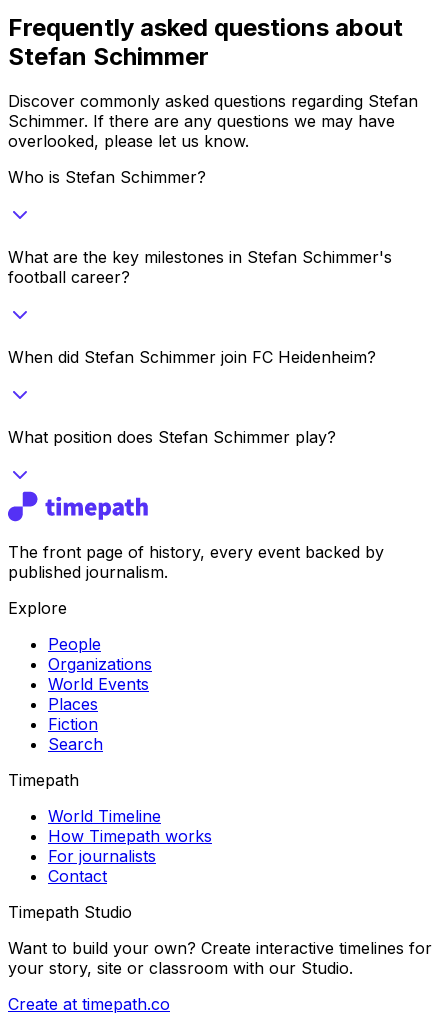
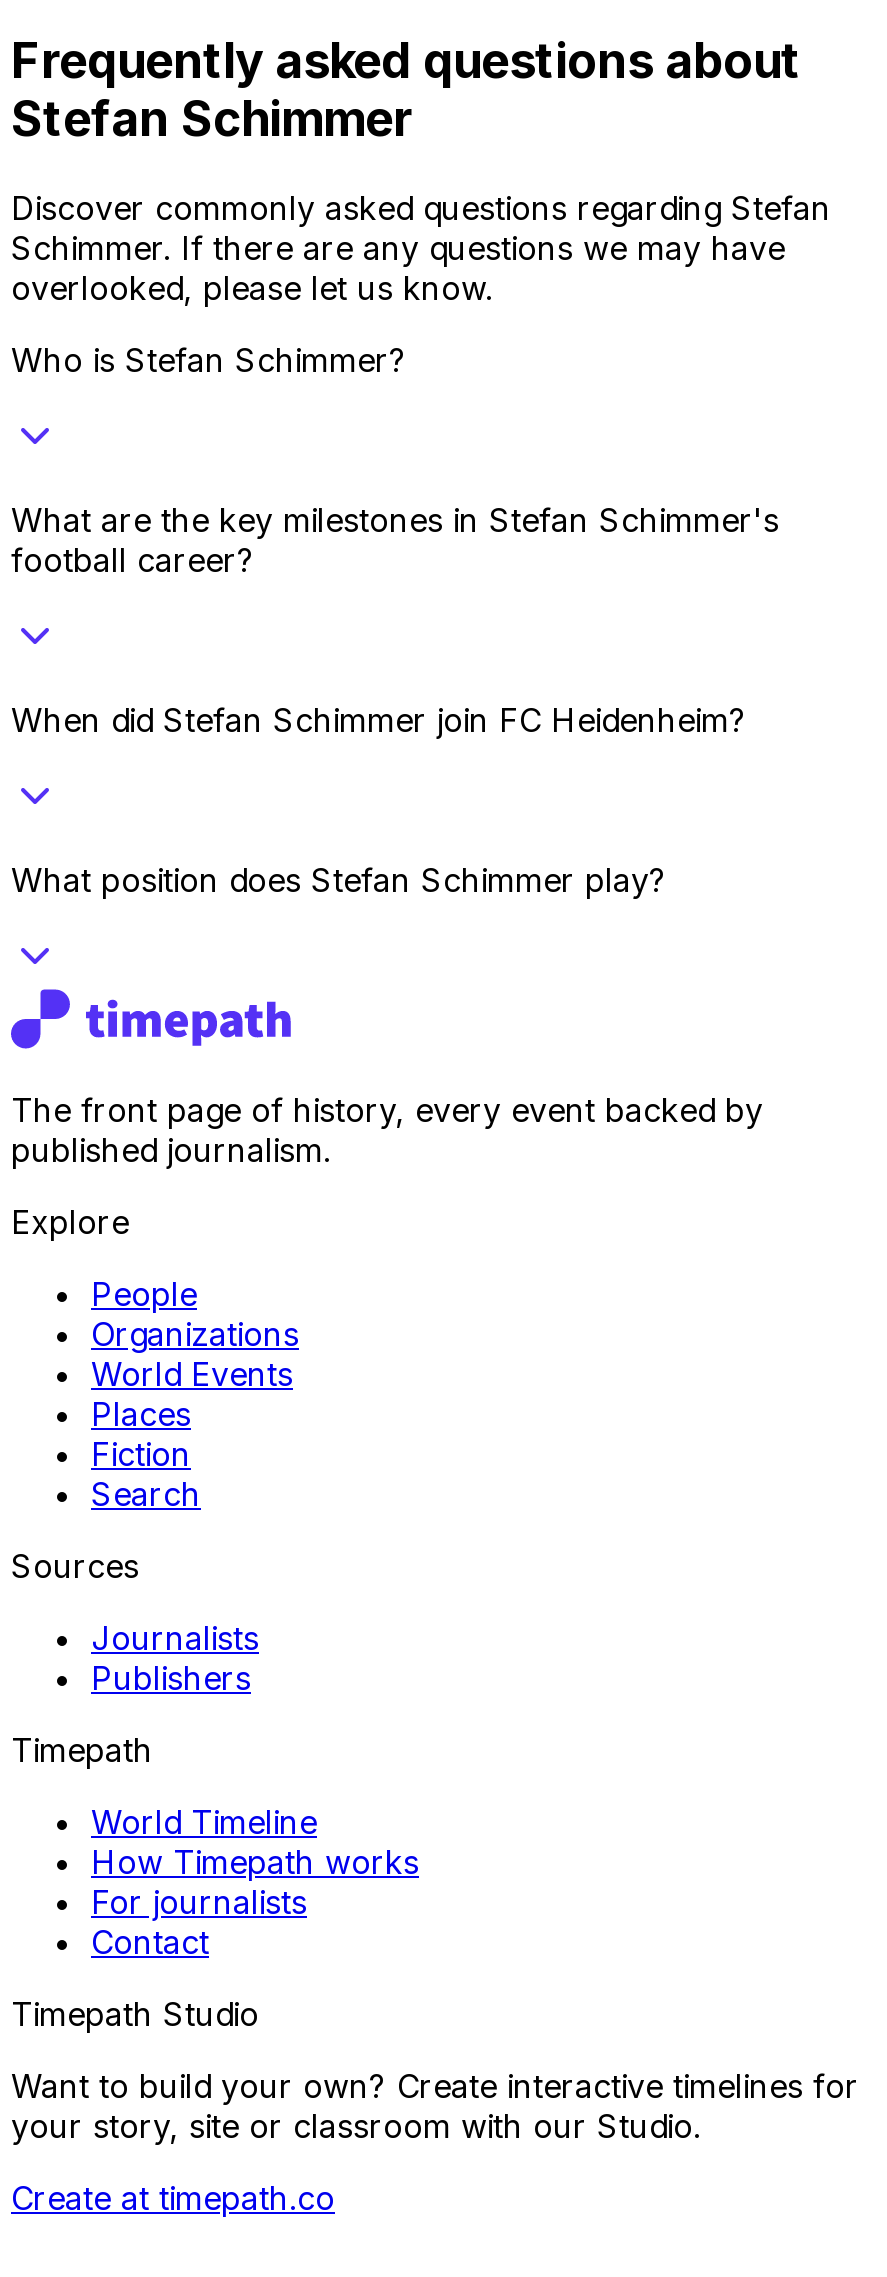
+ Sources
+ Journalists
+ Publishers
